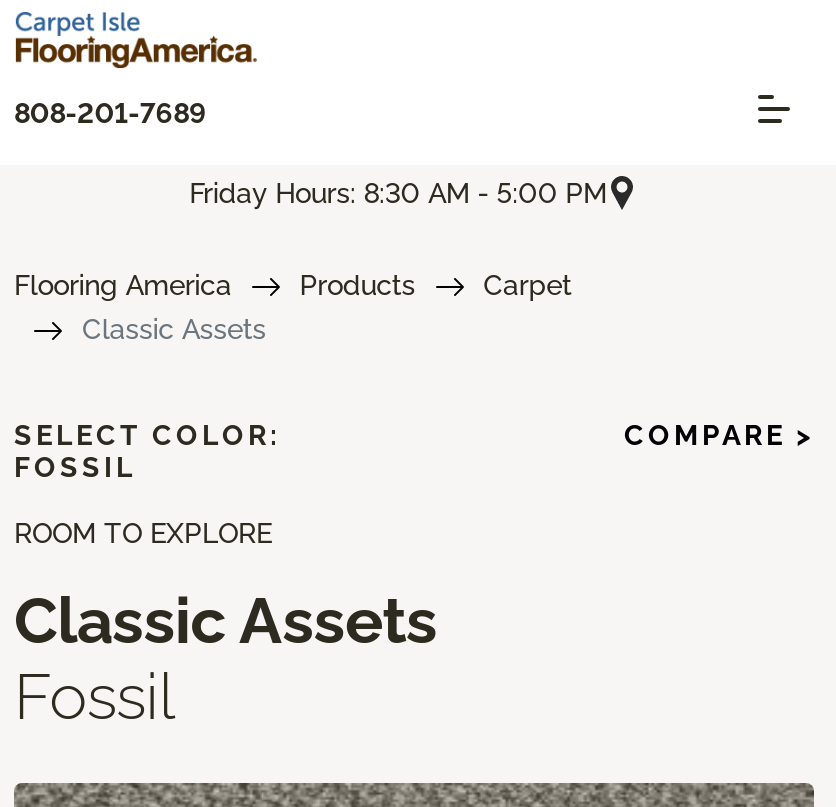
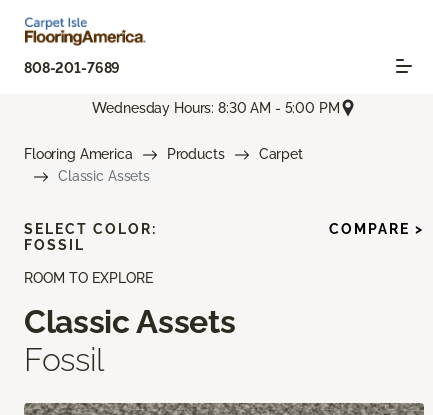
- Friday Hours: 8:30 AM - 5:00 PM
+ Wednesday Hours: 8:30 AM - 5:00 PM
